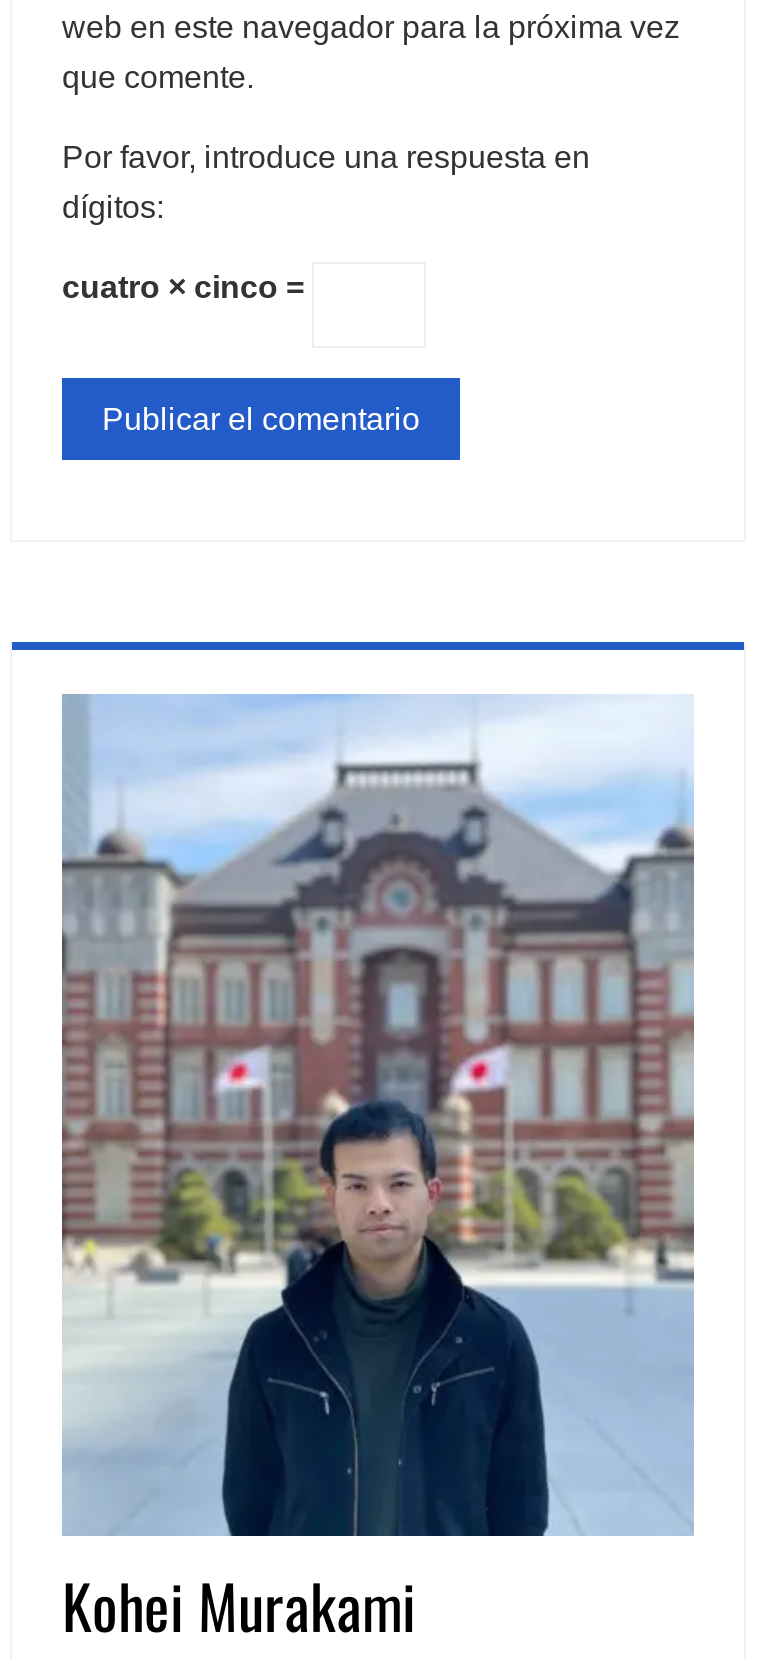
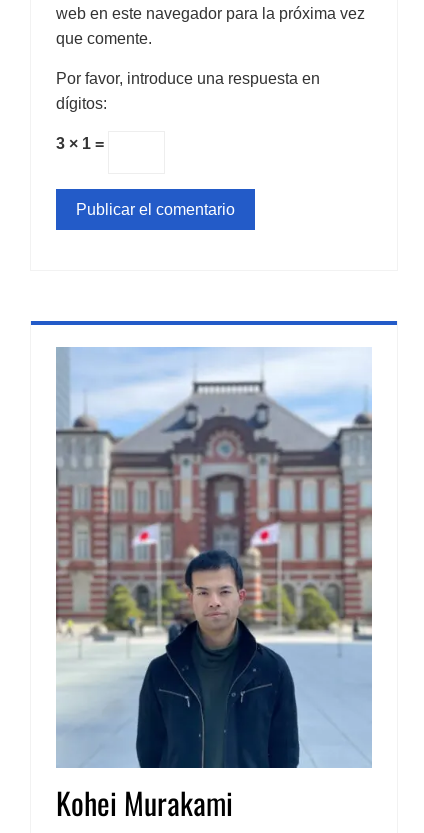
- cuatro × cinco =
+ 3 × 1 =
